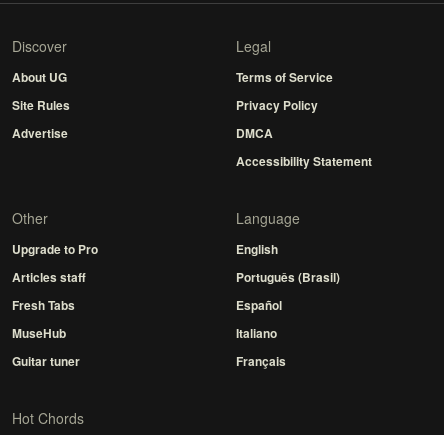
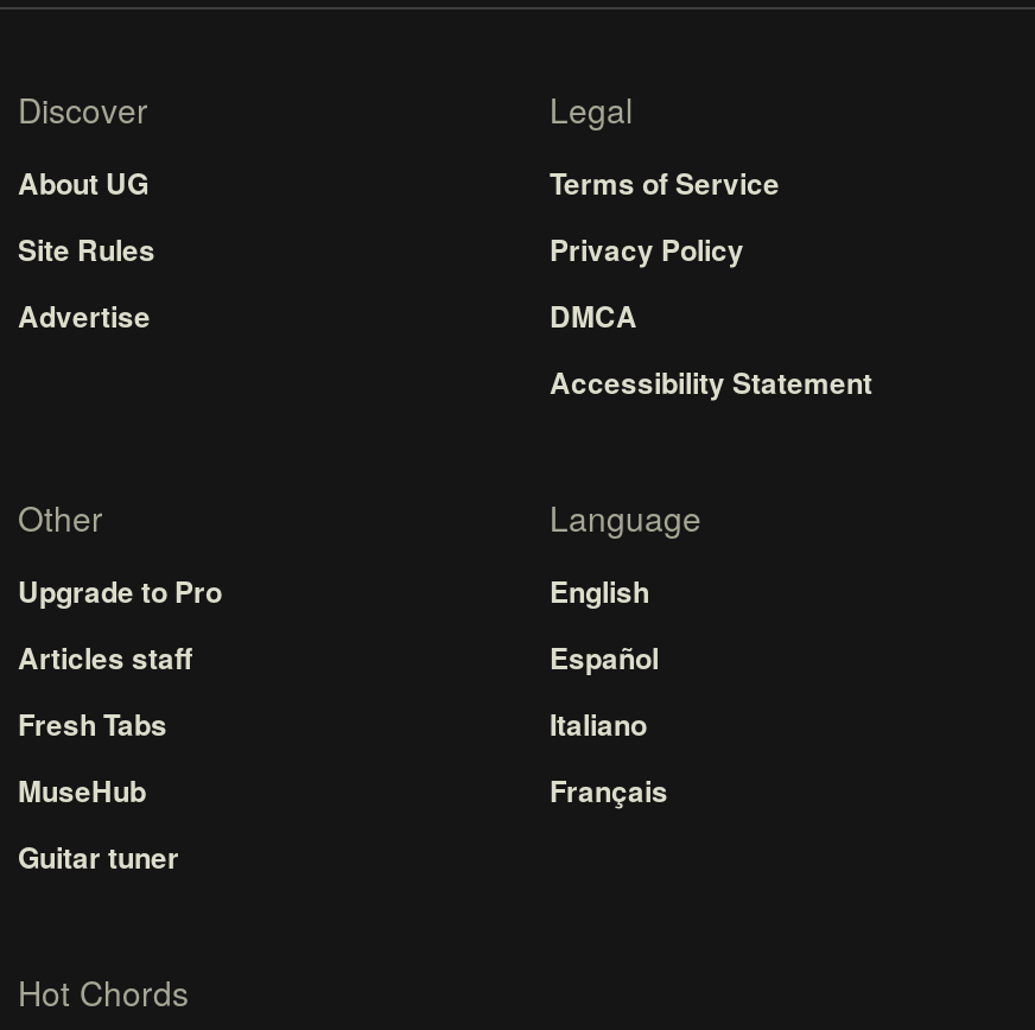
- Português (Brasil)

moved up: Español | Italiano | Français
